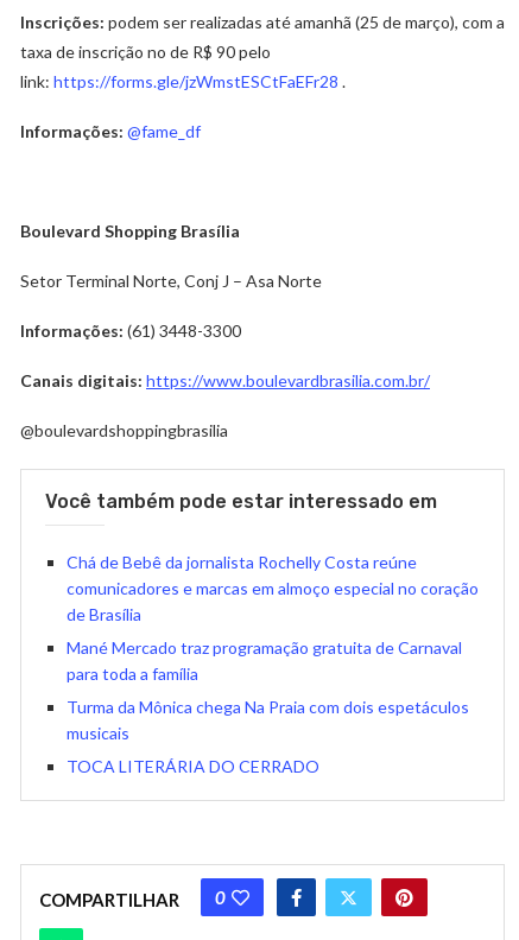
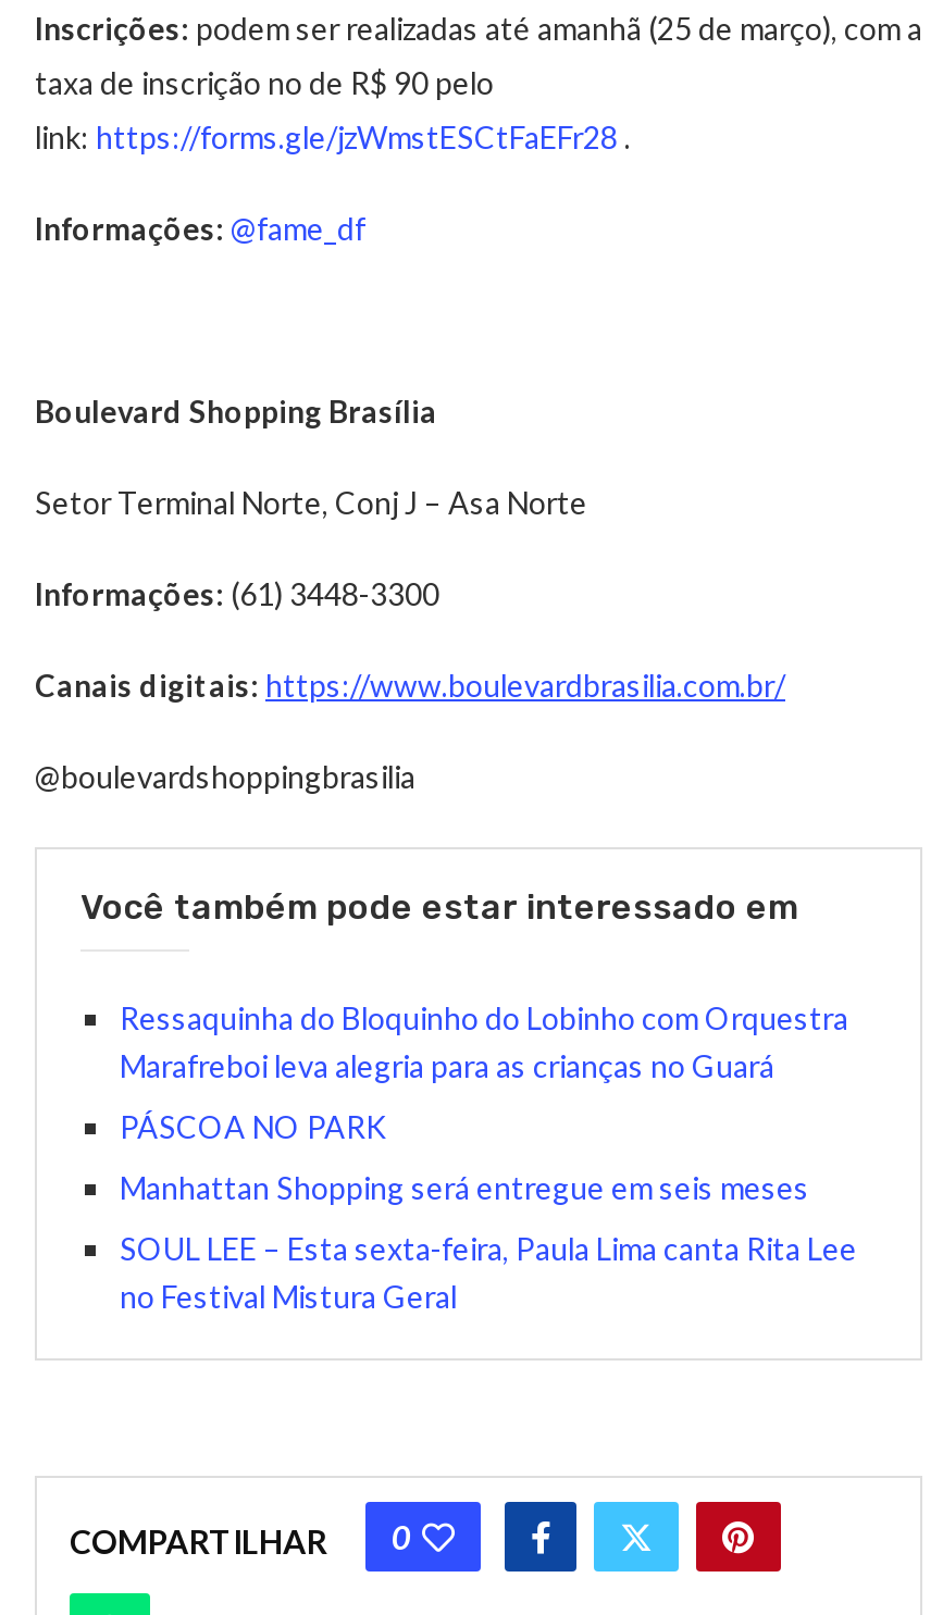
- Chá de Bebê da jornalista Rochelly Costa reúne
- comunicadores e marcas em almoço especial no coração
- de Brasília
+ Ressaquinha do Bloquinho do Lobinho com Orquestra
+ Marafreboi leva alegria para as crianças no Guará

- Mané Mercado traz programação gratuita de Carnaval
- para toda a família
+ PÁSCOA NO PARK

- Turma da Mônica chega Na Praia com dois espetáculos
- musicais
+ Manhattan Shopping será entregue em seis meses

- TOCA LITERÁRIA DO CERRADO
+ SOUL LEE – Esta sexta-feira, Paula Lima canta Rita Lee
+ no Festival Mistura Geral
